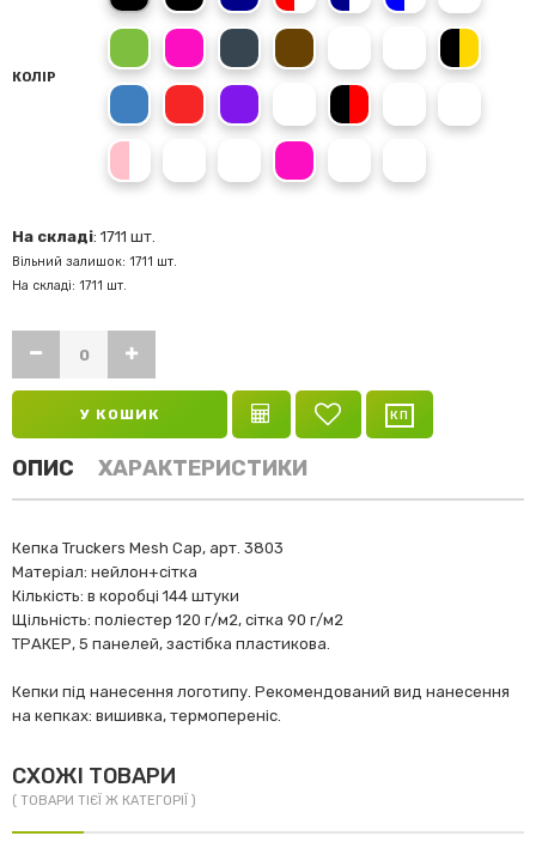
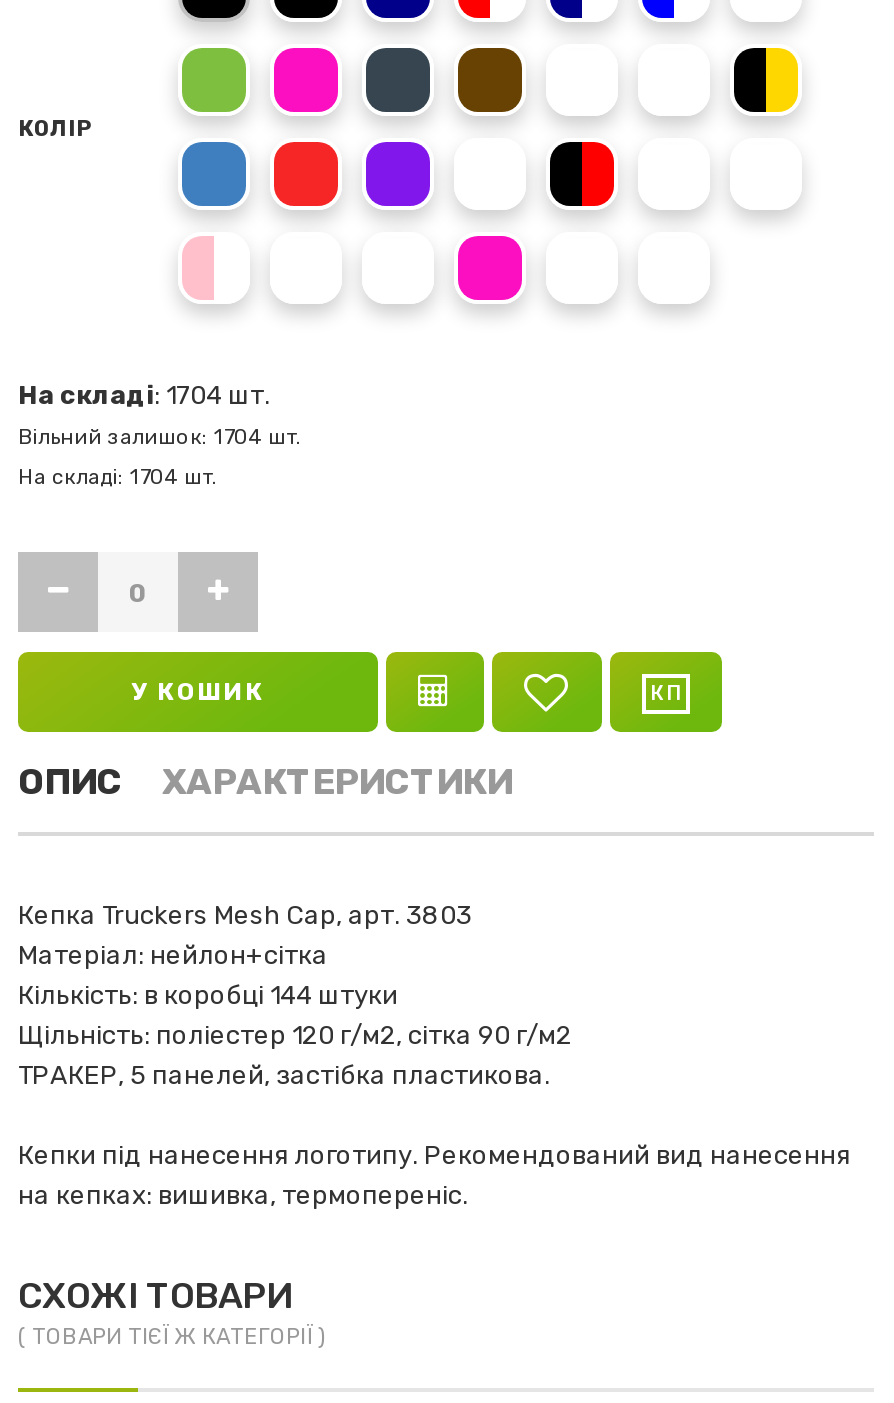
- На складі: 1711 шт.
+ На складі: 1704 шт.

- Вільний залишок: 1711 шт.
+ Вільний залишок: 1704 шт.

- На складі: 1711 шт.
+ На складі: 1704 шт.
